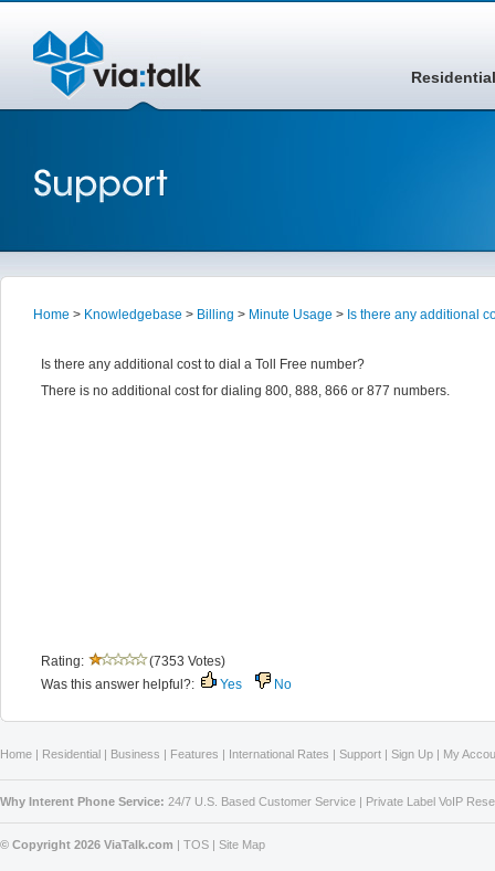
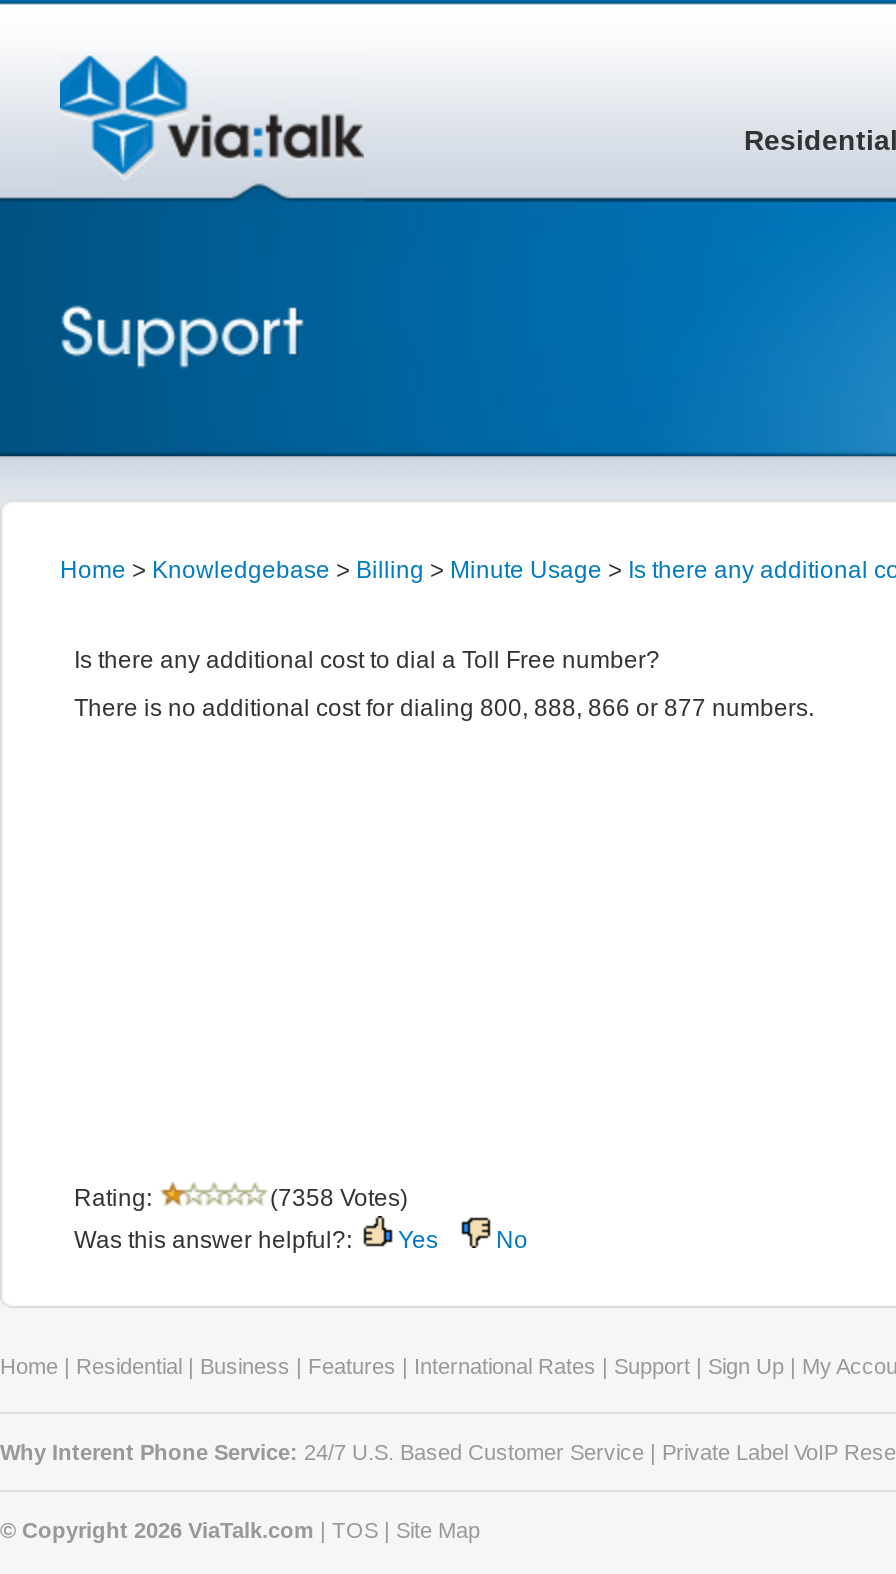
- (7353 Votes)
+ (7358 Votes)
